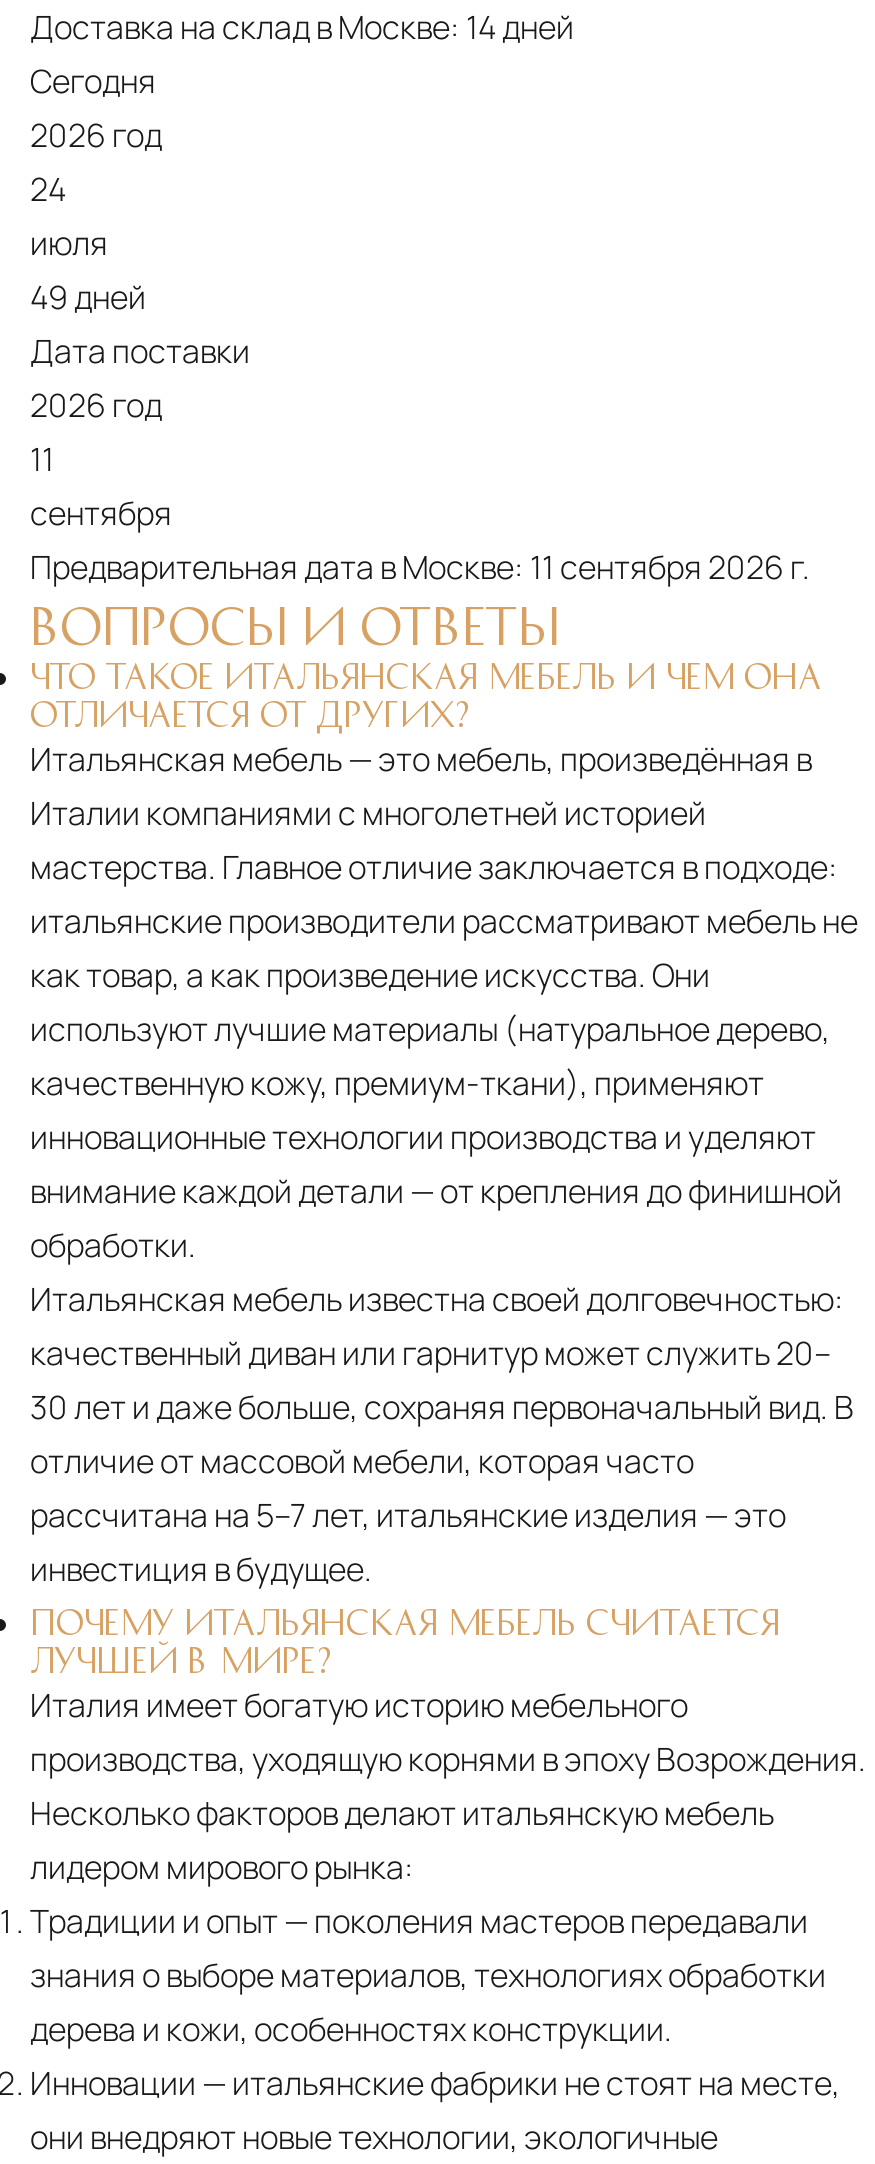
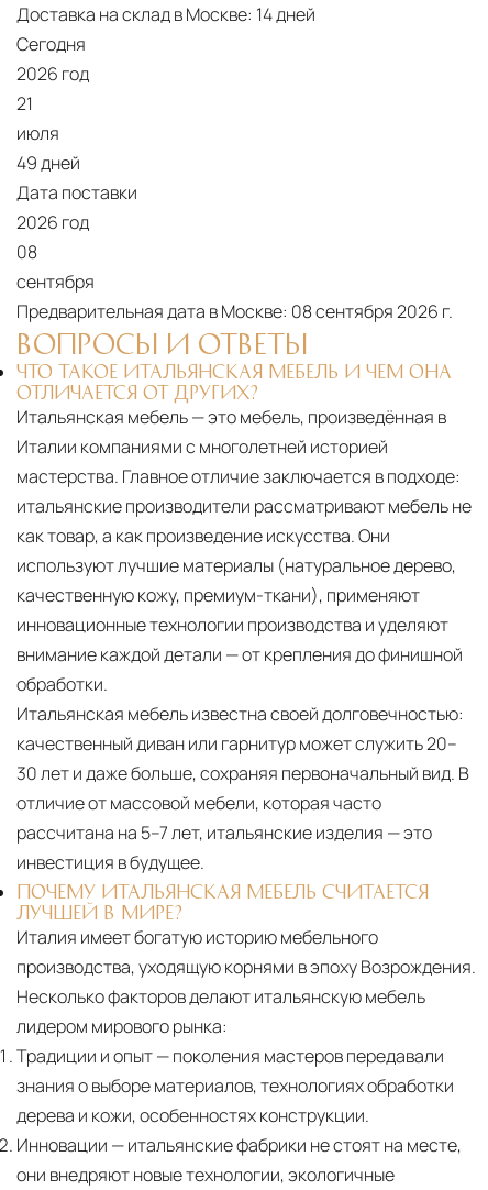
- 24
+ 21

- 11
+ 08

- Предварительная дата в Москве: 11 сентября 2026 г.
+ Предварительная дата в Москве: 08 сентября 2026 г.
